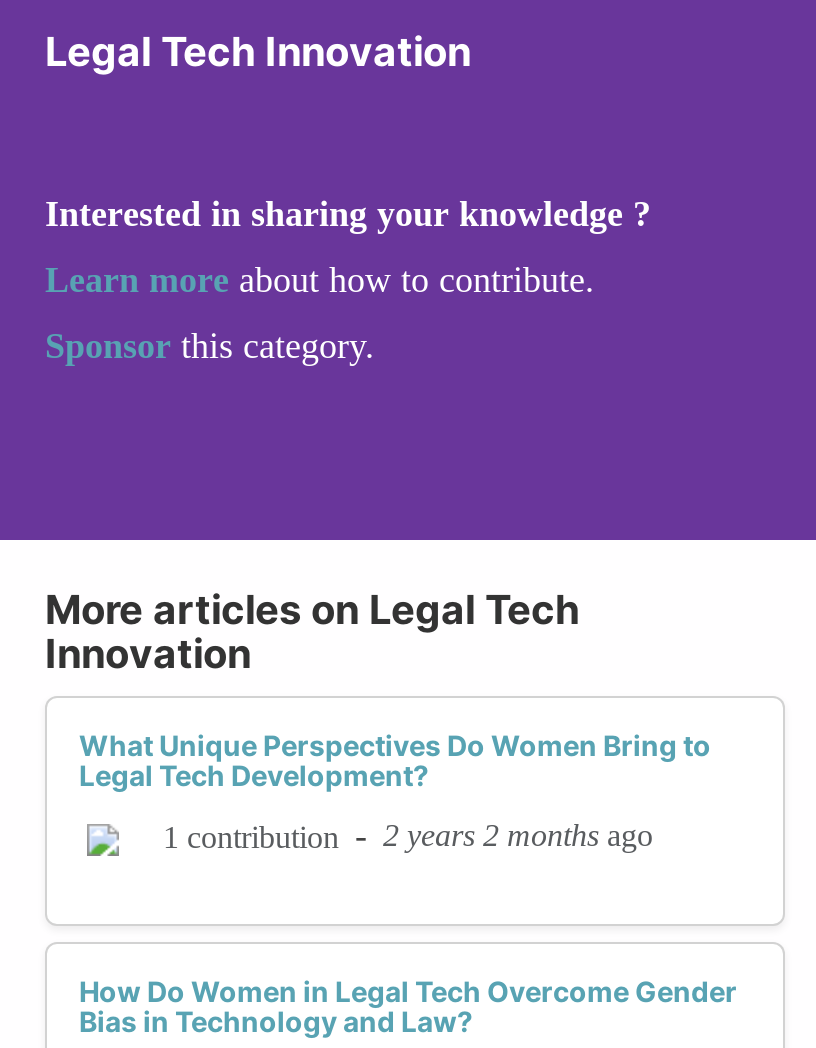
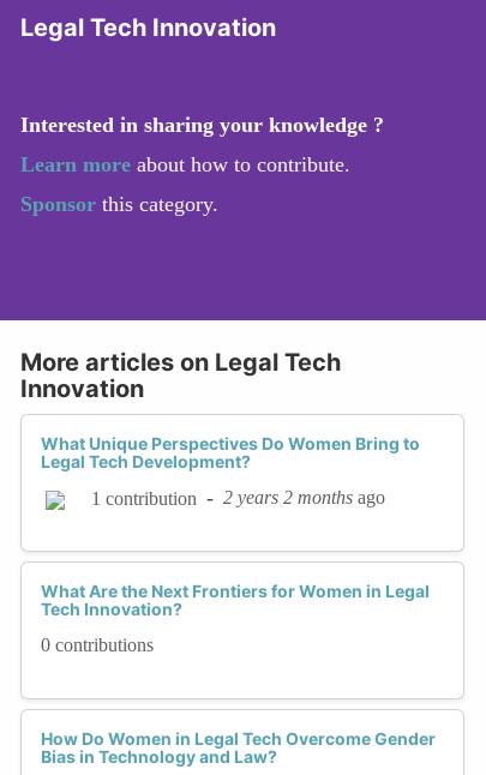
+ What Are the Next Frontiers for Women in Legal
+ Tech Innovation?
+ 0 contributions
